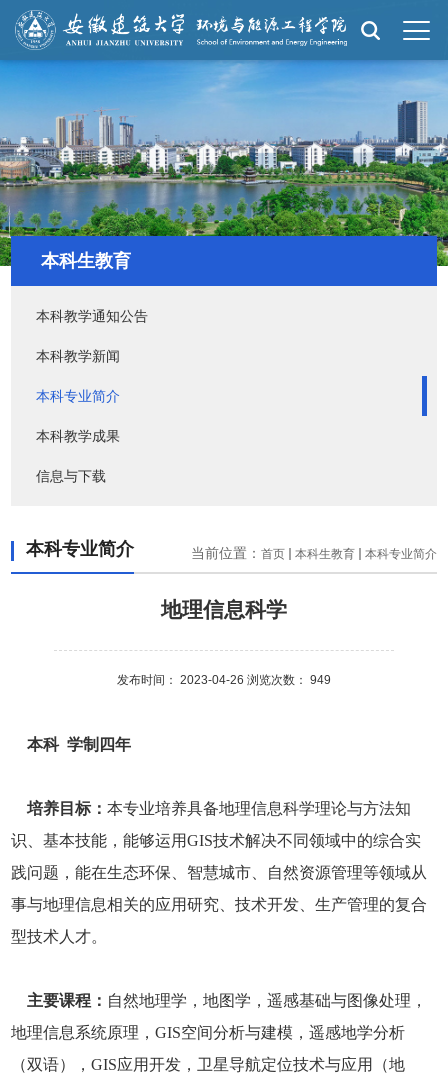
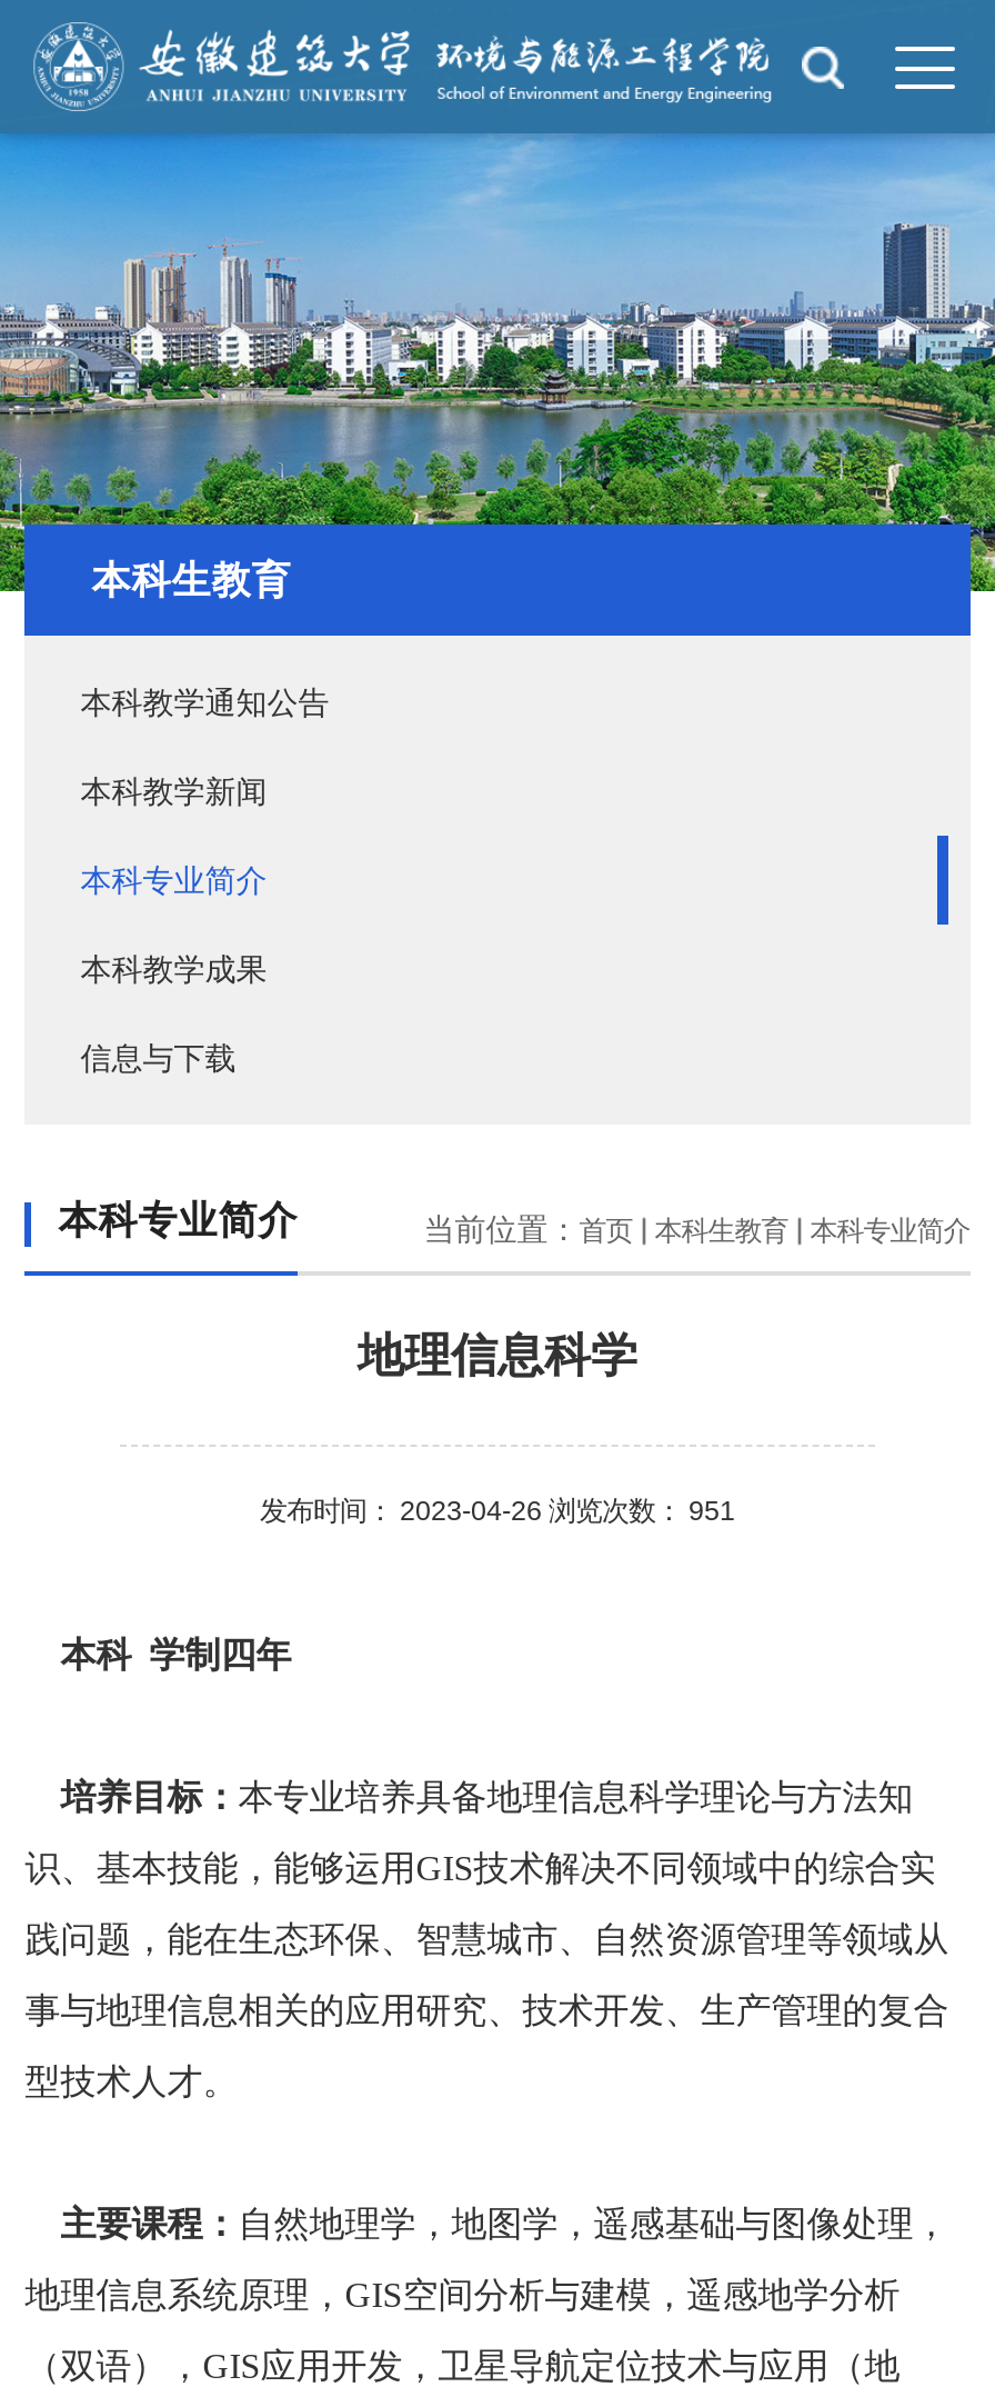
- 发布时间： 2023-04-26 浏览次数：949
+ 发布时间： 2023-04-26 浏览次数：951
